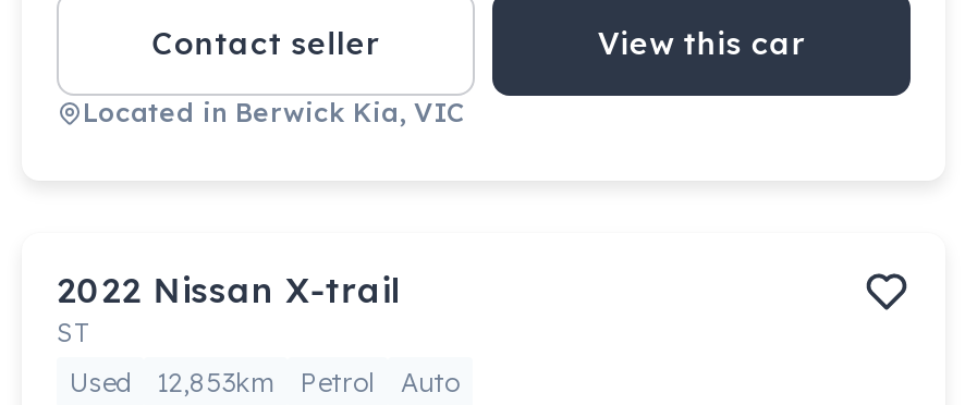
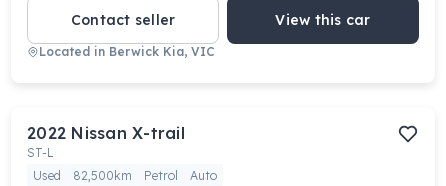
- ST
+ ST-L

- Used 12,853km Petrol Auto
+ Used 82,500km Petrol Auto
